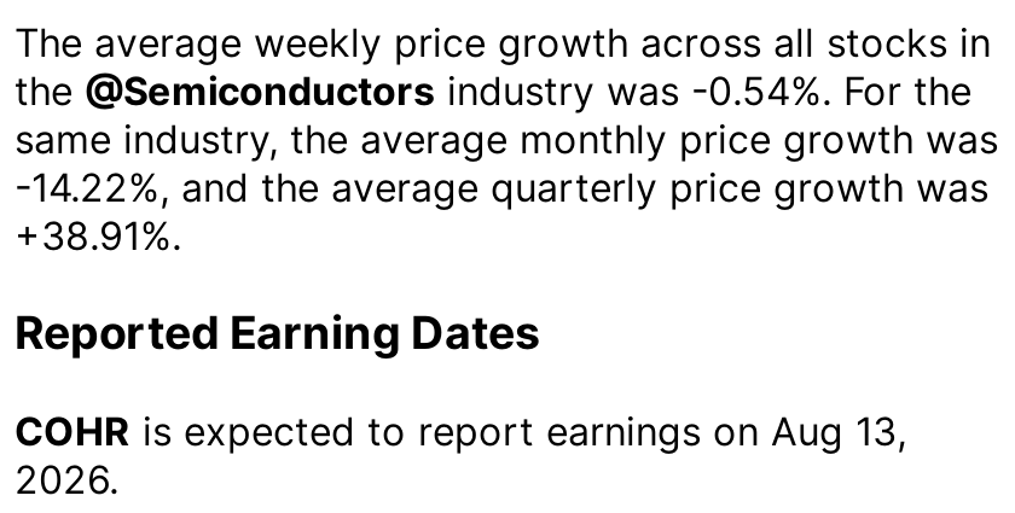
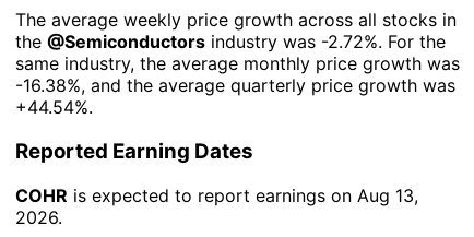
- the @Semiconductors industry was -0.54%. For the
+ the @Semiconductors industry was -2.72%. For the

- -14.22%, and the average quarterly price growth was
+ -16.38%, and the average quarterly price growth was

- +38.91%.
+ +44.54%.
